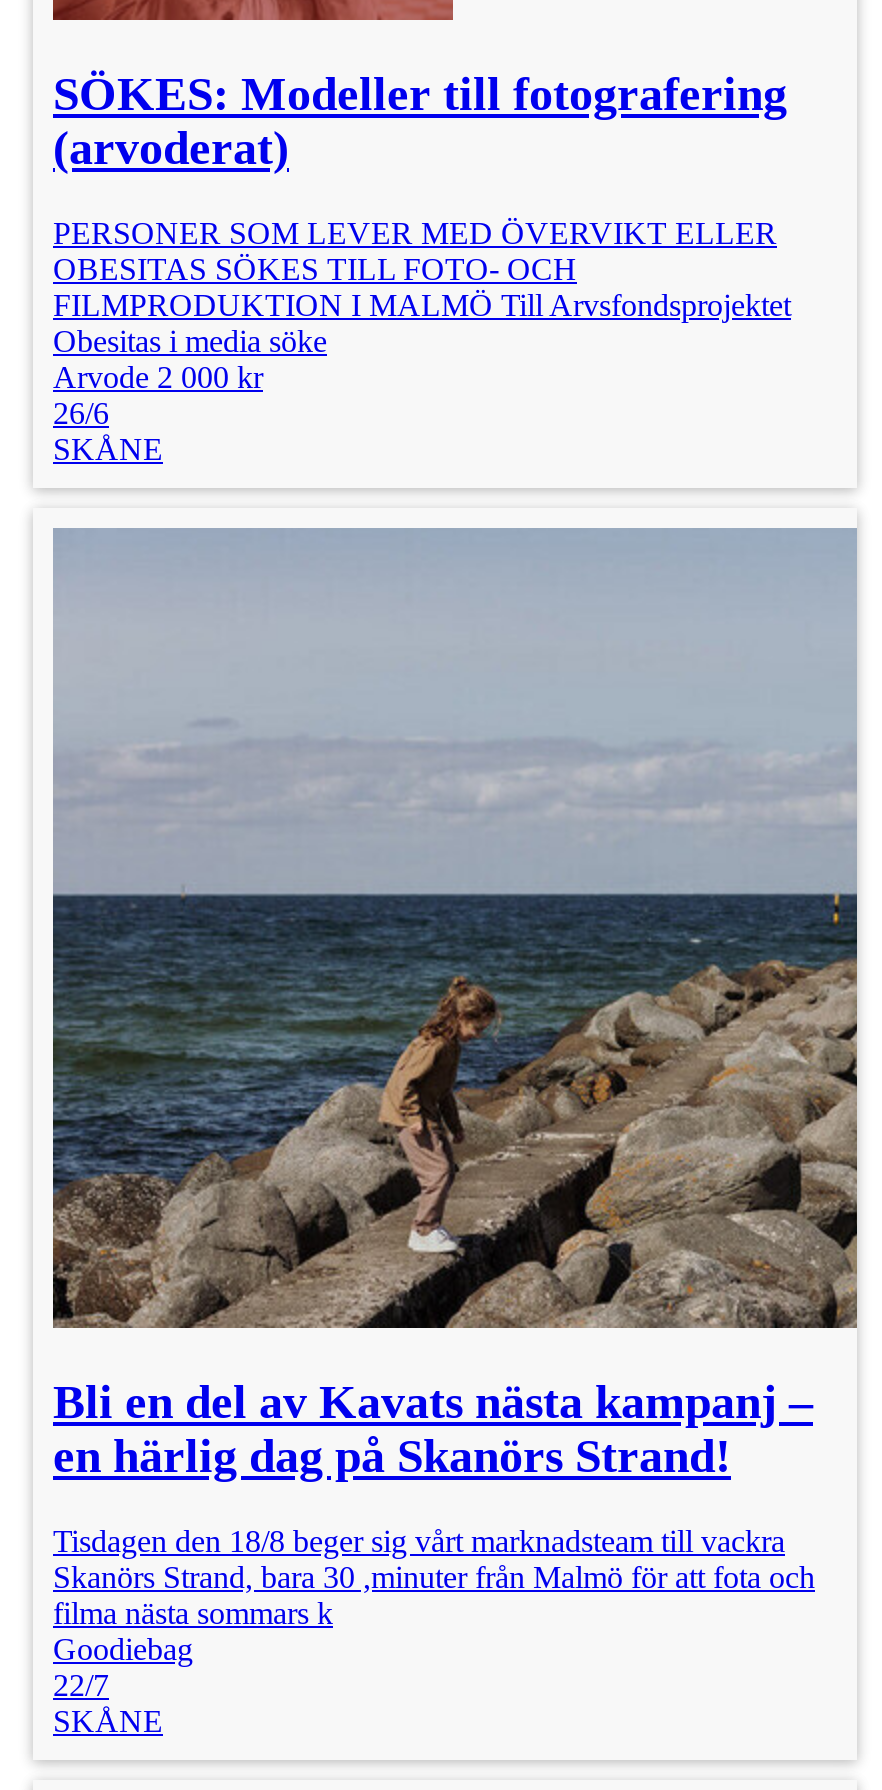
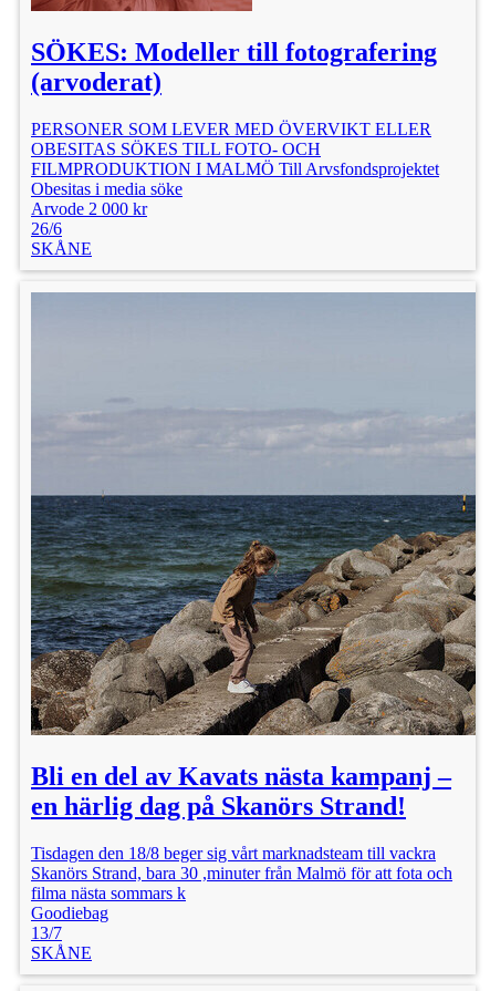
- 22/7
+ 13/7
